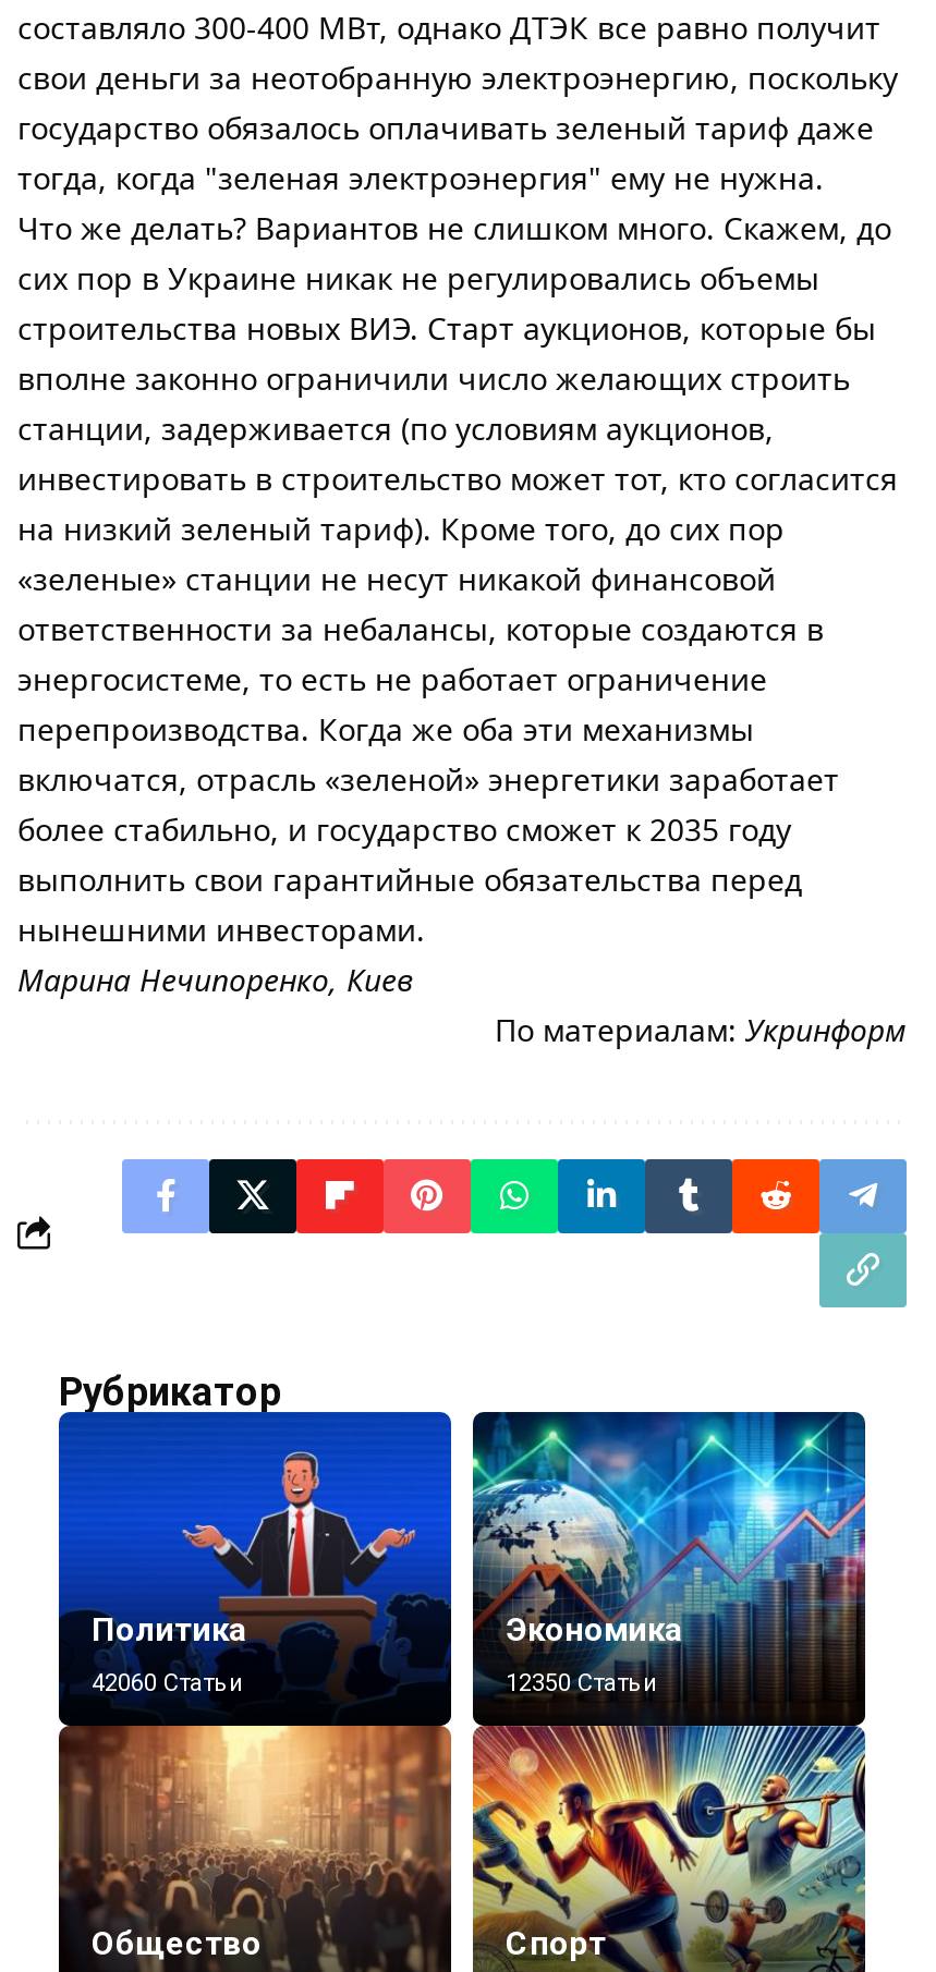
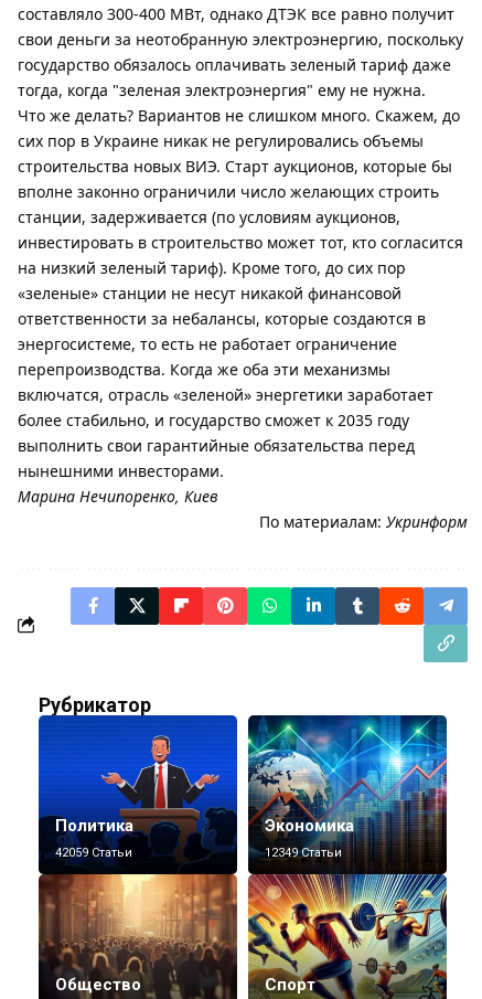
- 42060 Статьи
+ 42059 Статьи

- 12350 Статьи
+ 12349 Статьи
